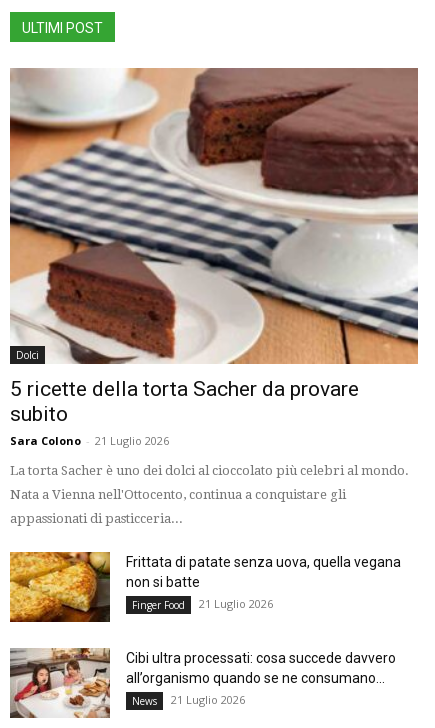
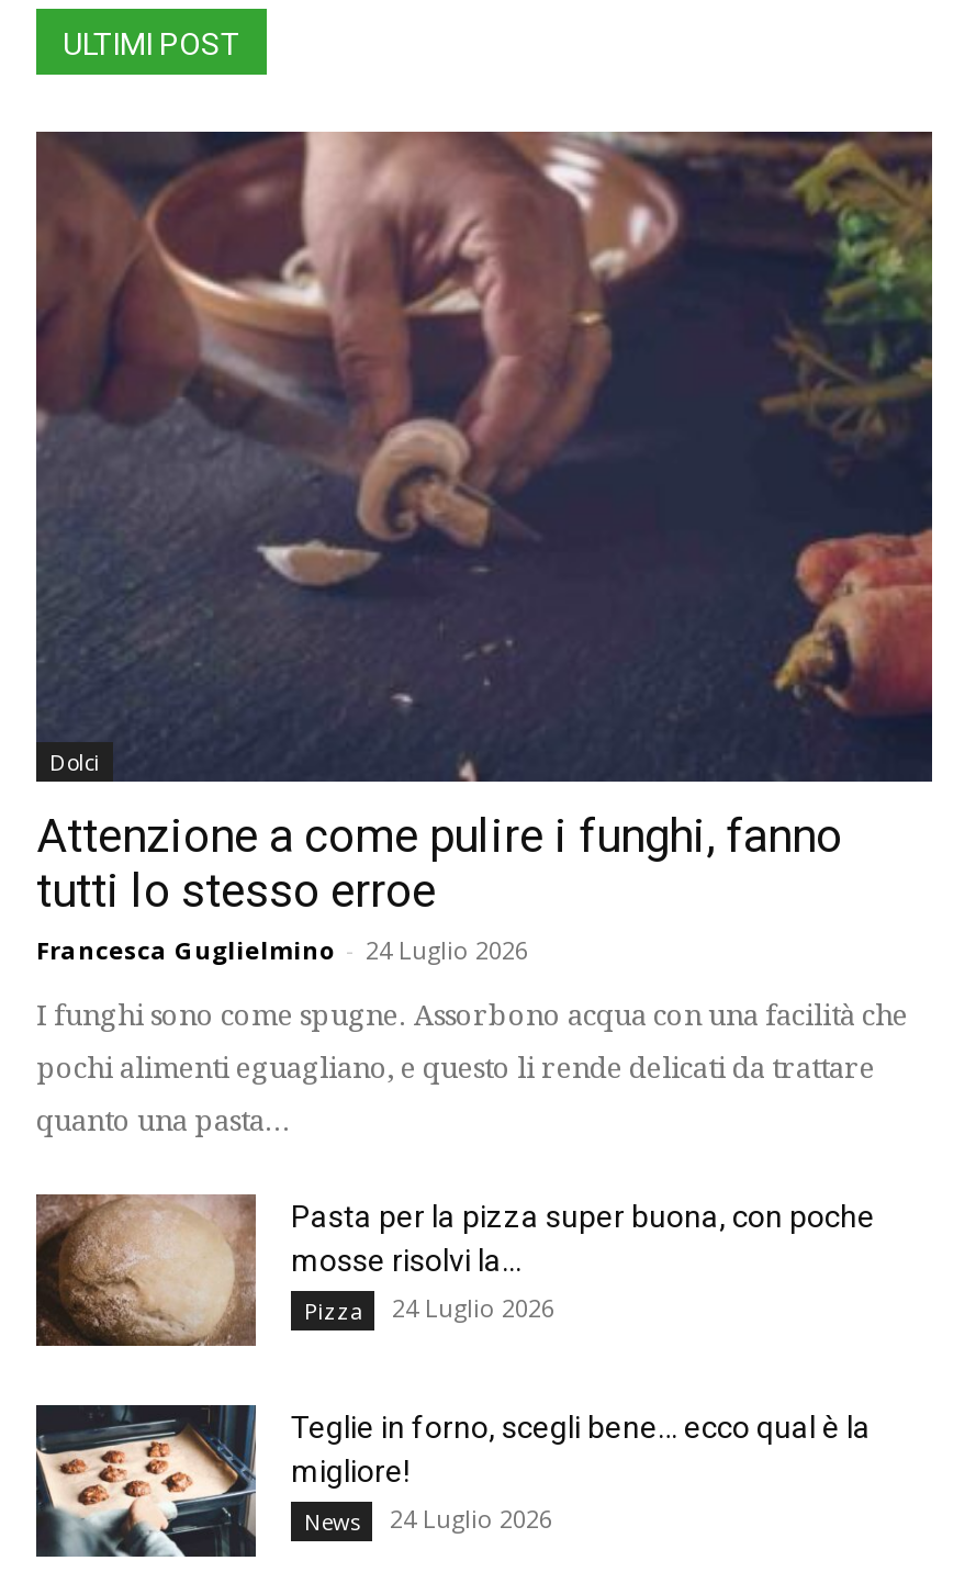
- [image]
- 5 ricette della torta Sacher da provare
- subito
- Sara Colono - 21 Luglio 2026
+ [image]
+ Attenzione a come pulire i funghi, fanno
+ tutti lo stesso erroe
+ Francesca Guglielmino - 24 Luglio 2026

- La torta Sacher è uno dei dolci al cioccolato più celebri al mondo.
+ I funghi sono come spugne. Assorbono acqua con una facilità che

- Nata a Vienna nell'Ottocento, continua a conquistare gli
+ pochi alimenti eguagliano, e questo li rende delicati da trattare

- appassionati di pasticceria...
+ quanto una pasta...

- [image]
- Frittata di patate senza uova, quella vegana
- non si batte
+ [image]
+ Pasta per la pizza super buona, con poche
+ mosse risolvi la...

- Finger Food
- 21 Luglio 2026
+ Pizza
+ 24 Luglio 2026

- [image]
- Cibi ultra processati: cosa succede davvero
- all’organismo quando se ne consumano...
+ [image]
+ Teglie in forno, scegli bene… ecco qual è la
+ migliore!

- News 21 Luglio 2026
+ News 24 Luglio 2026
